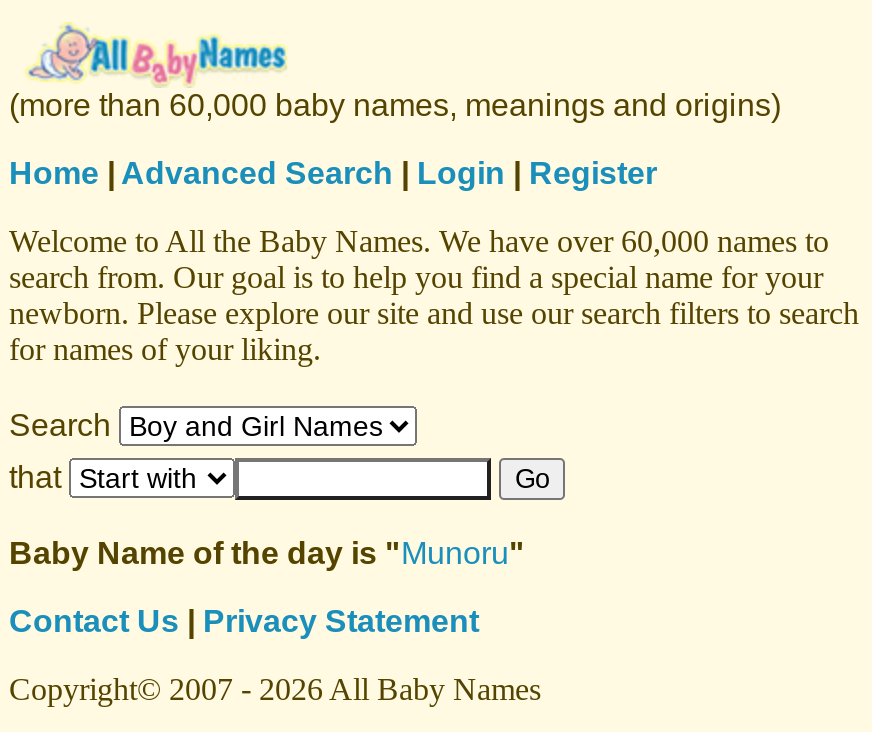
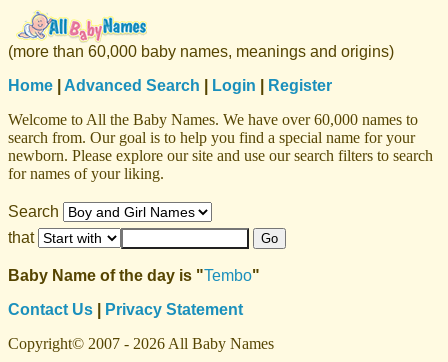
- Baby Name of the day is " Munoru"
+ Baby Name of the day is " Tembo"
